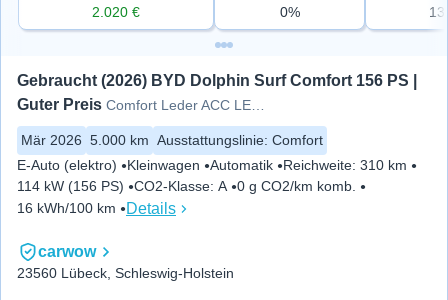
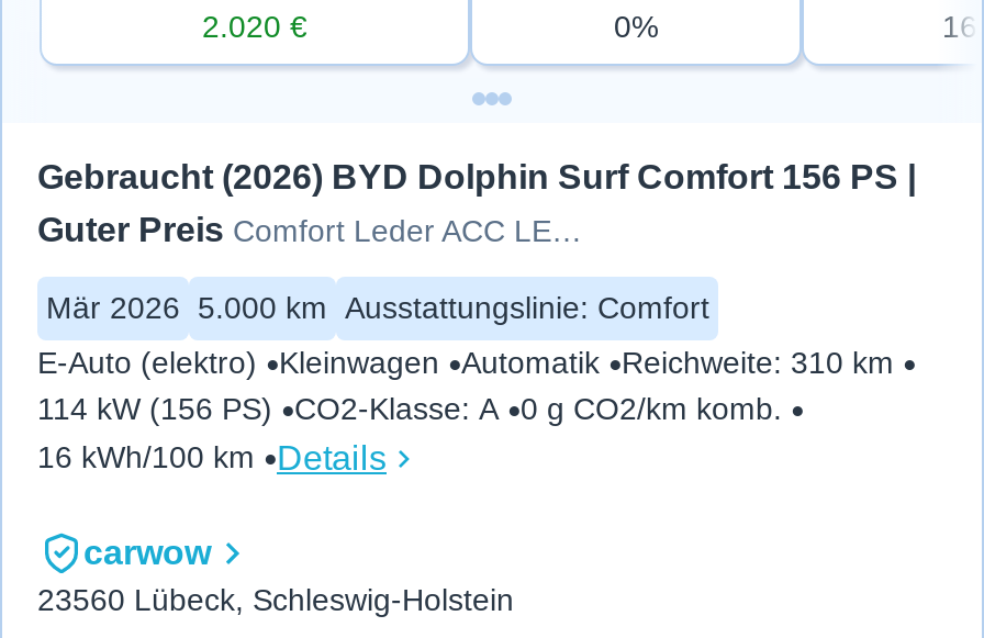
- 13
+ 16
